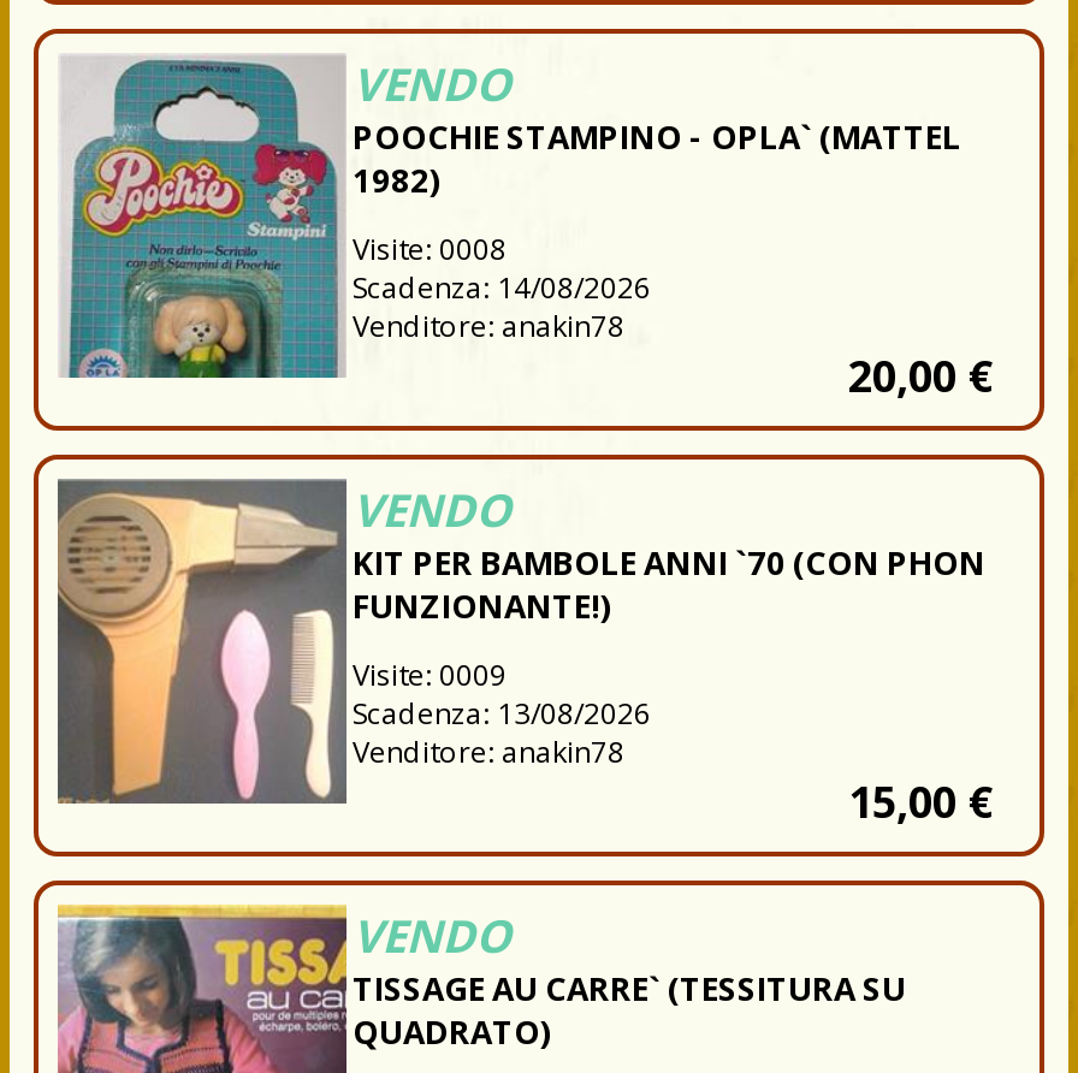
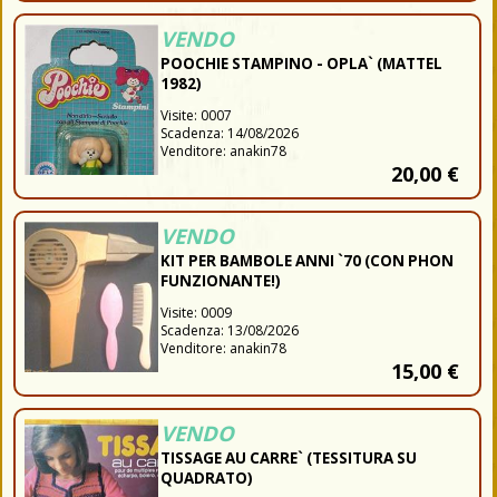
- Visite: 0008
+ Visite: 0007
